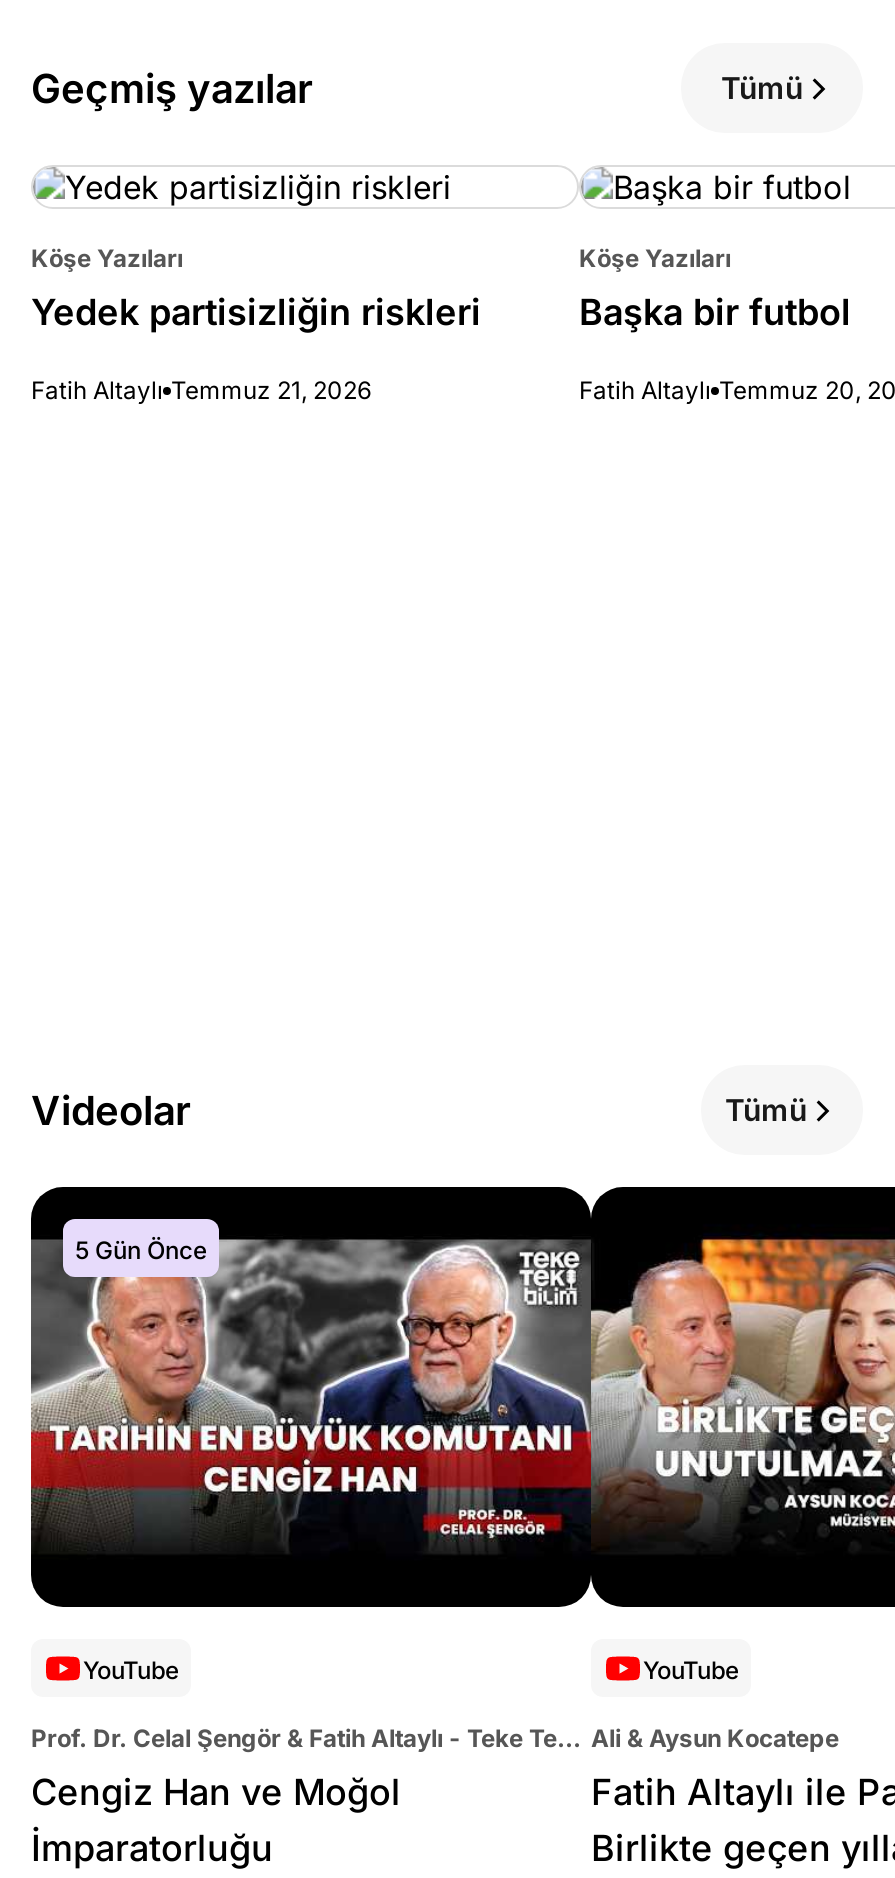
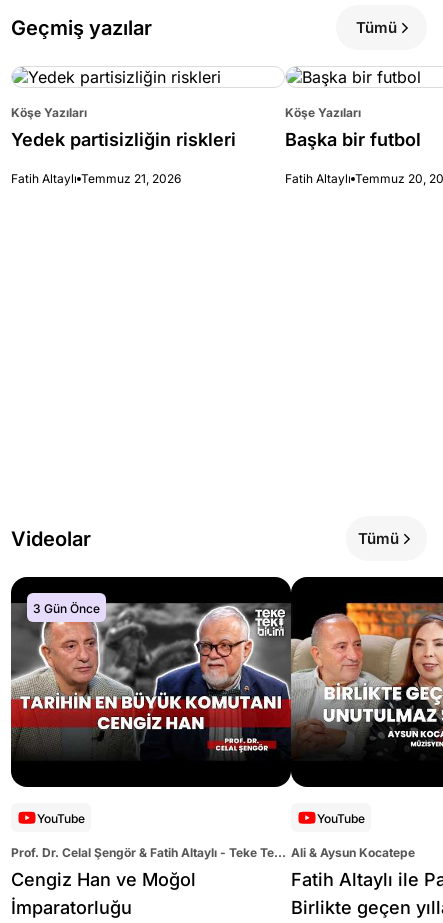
- 5 Gün Önce
+ 3 Gün Önce
